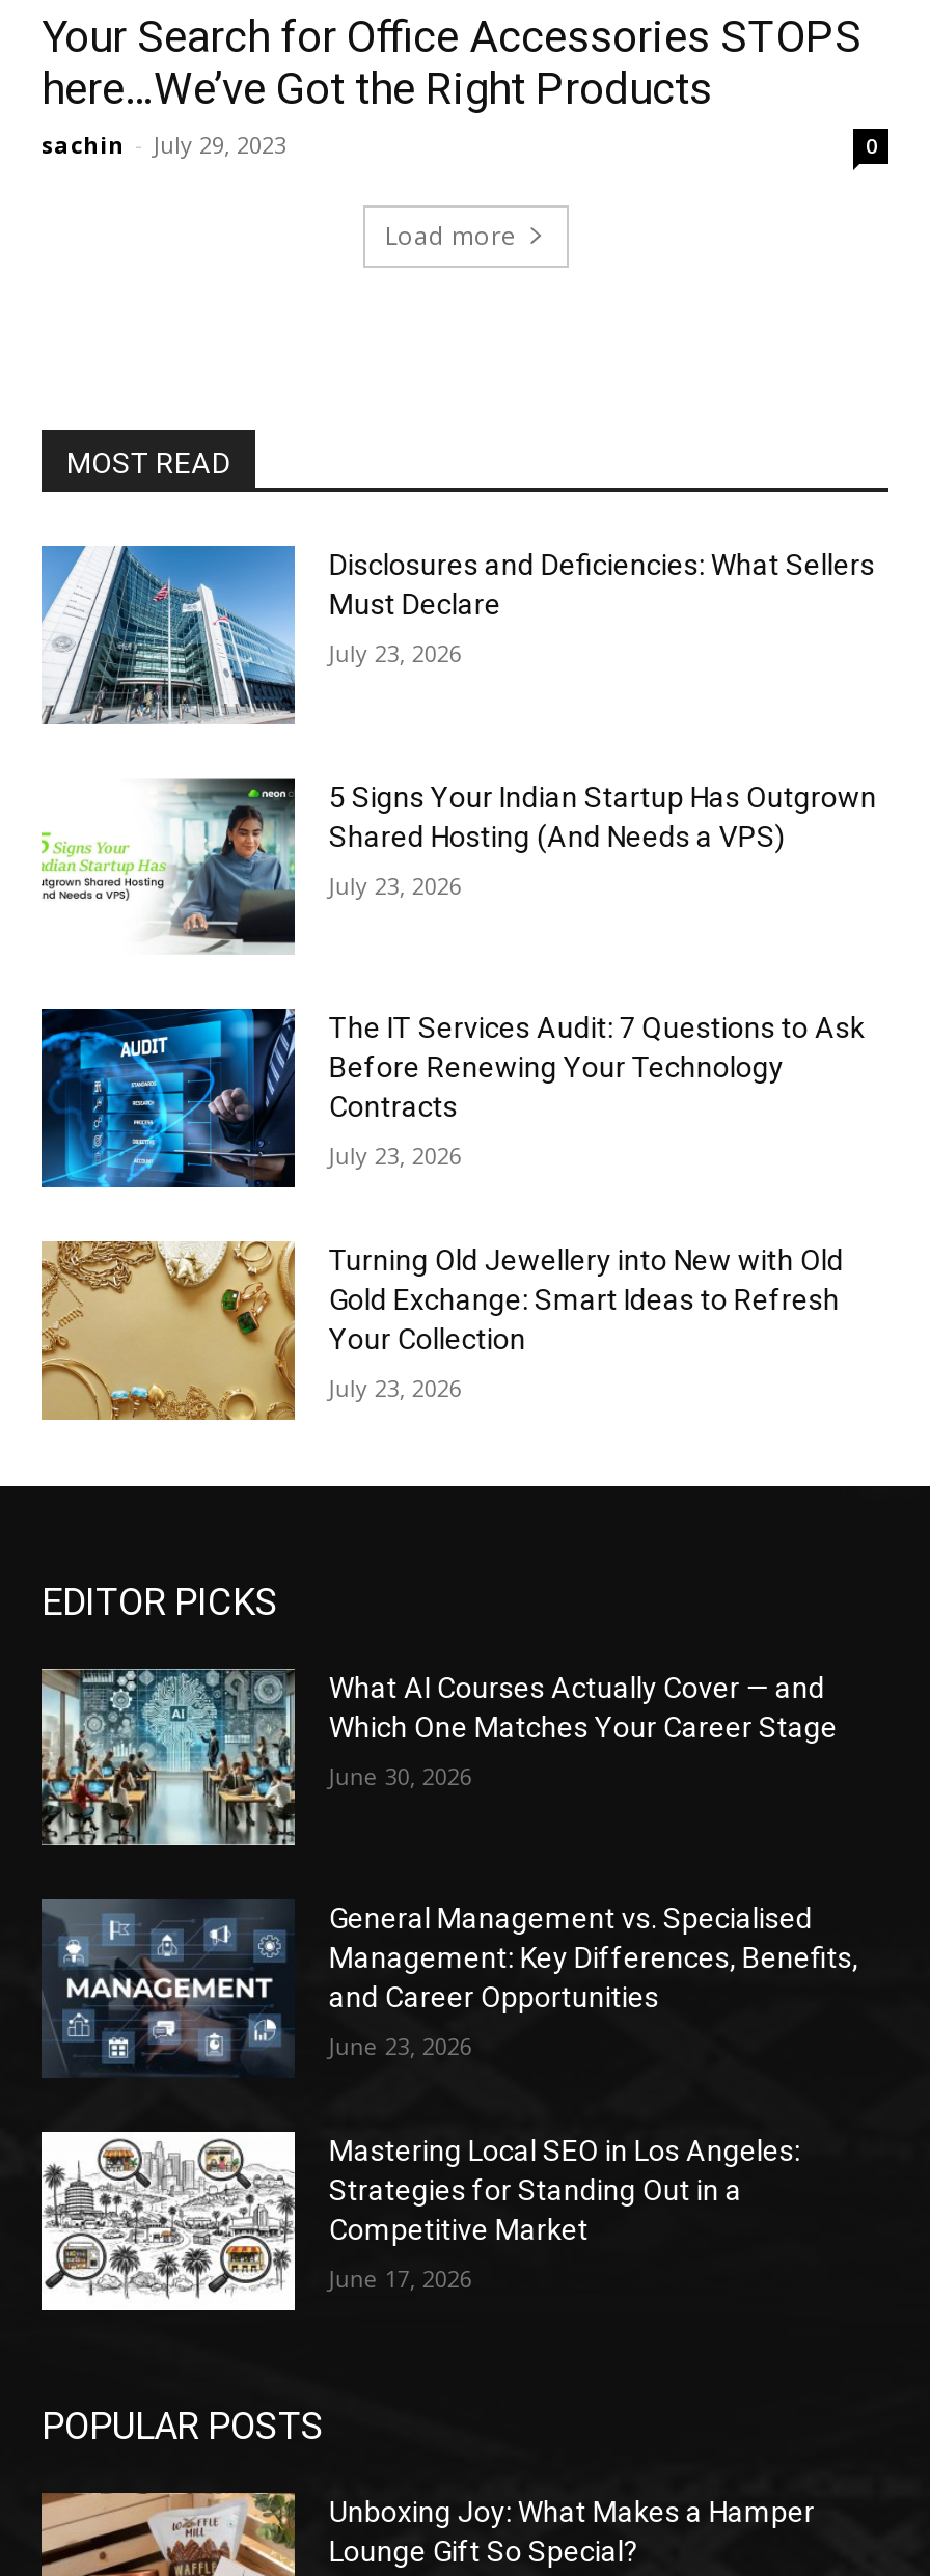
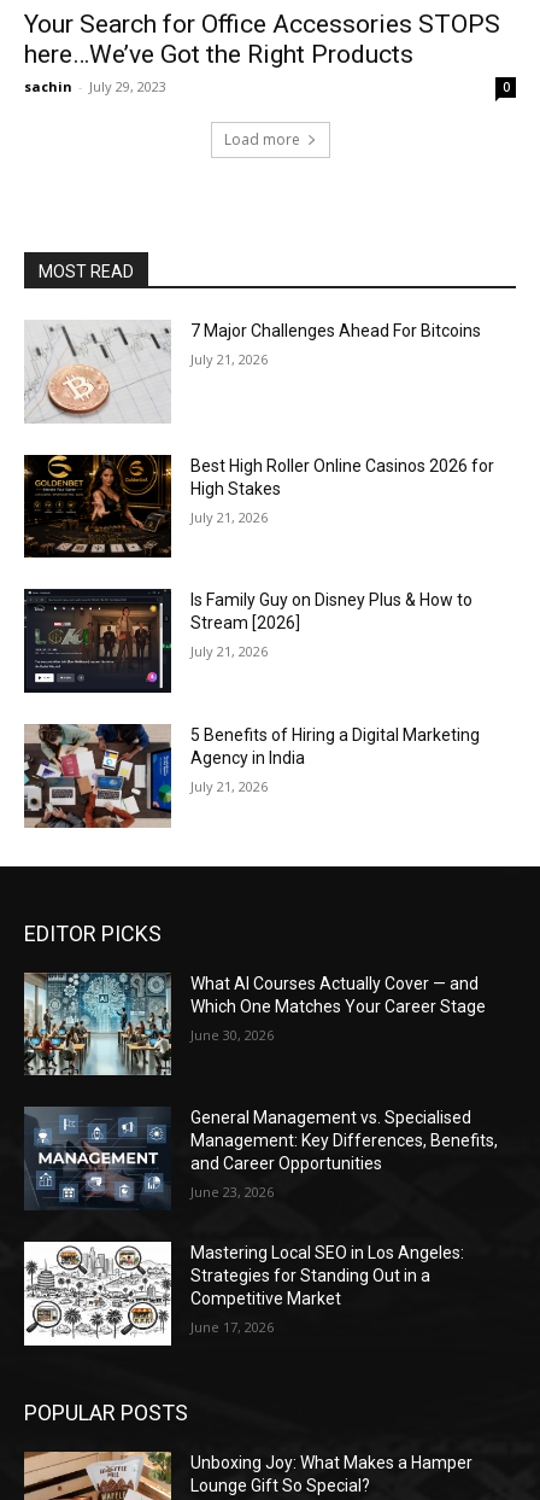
- [image]
- Disclosures and Deficiencies: What Sellers
- Must Declare
+ [image]
+ 7 Major Challenges Ahead For Bitcoins

- July 23, 2026
+ July 21, 2026

- [image]
- 5 Signs Your Indian Startup Has Outgrown
- Shared Hosting (And Needs a VPS)
+ [image]
+ Best High Roller Online Casinos 2026 for
+ High Stakes

- July 23, 2026
+ July 21, 2026

- [image]
- The IT Services Audit: 7 Questions to Ask
- Before Renewing Your Technology
- Contracts
+ [image]
+ Is Family Guy on Disney Plus & How to
+ Stream [2026]

- July 23, 2026
+ July 21, 2026

- [image]
- Turning Old Jewellery into New with Old
- Gold Exchange: Smart Ideas to Refresh
- Your Collection
+ [image]
+ 5 Benefits of Hiring a Digital Marketing
+ Agency in India

- July 23, 2026
+ July 21, 2026
